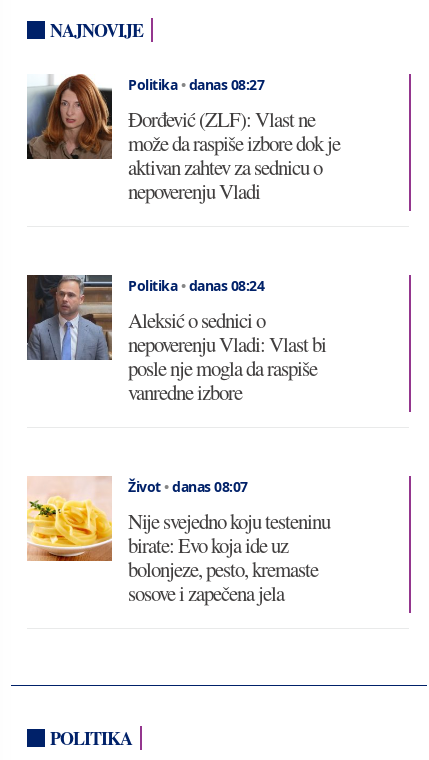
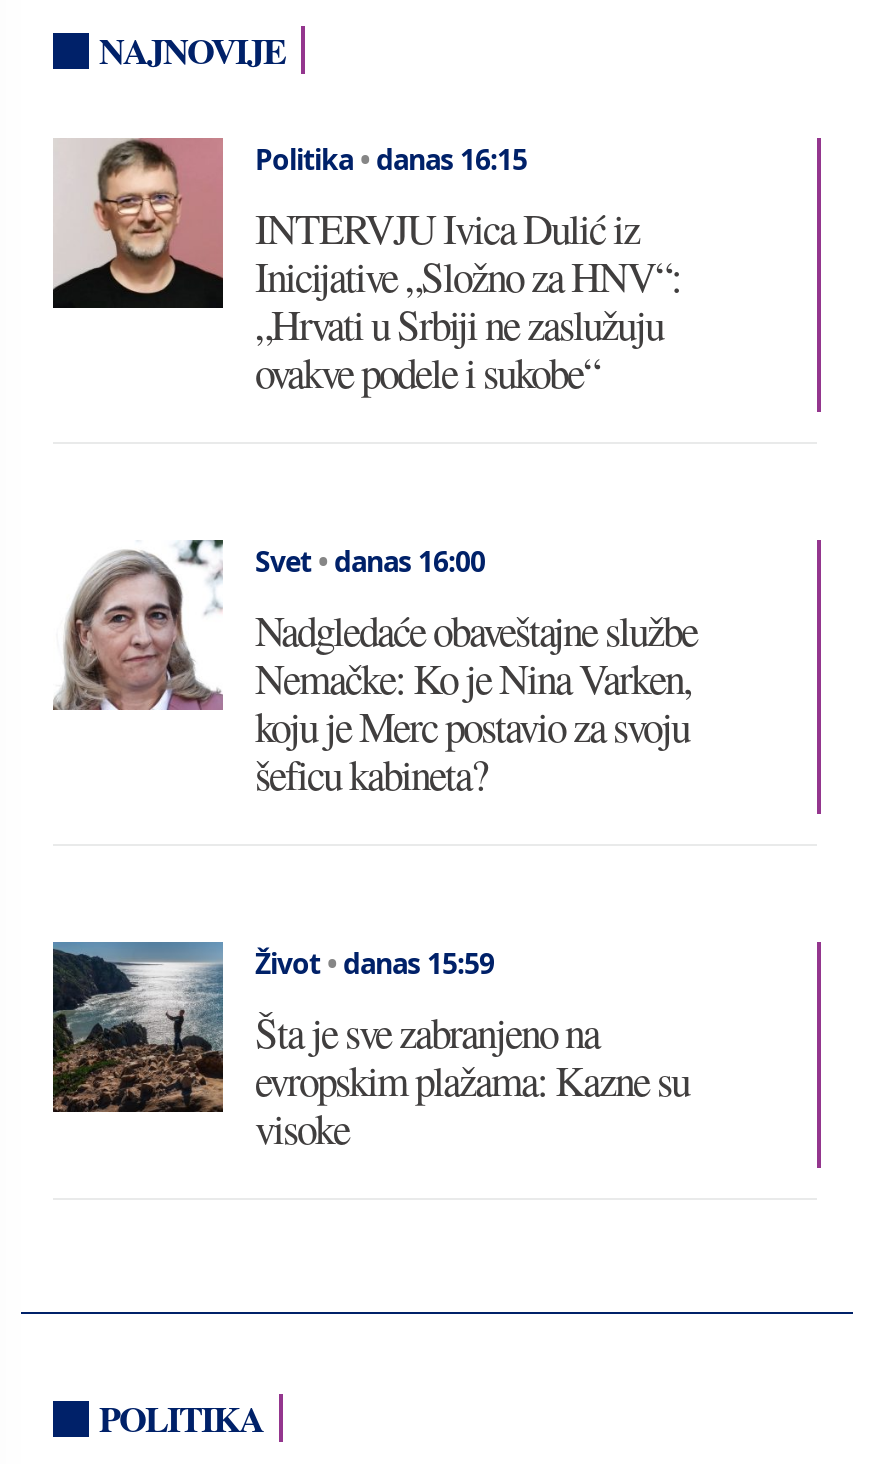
- [image]
- Politika • danas 08:27
- Đorđević (ZLF): Vlast ne
- može da raspiše izbore dok je
- aktivan zahtev za sednicu o
- nepoverenju Vladi
+ [image]
+ Politika • danas 16:15
+ INTERVJU Ivica Dulić iz
+ Inicijative „Složno za HNV“:
+ „Hrvati u Srbiji ne zaslužuju
+ ovakve podele i sukobe“

- [image]
- Politika • danas 08:24
- Aleksić o sednici o
- nepoverenju Vladi: Vlast bi
- posle nje mogla da raspiše
- vanredne izbore
+ [image]
+ Svet • danas 16:00
+ Nadgledaće obaveštajne službe
+ Nemačke: Ko je Nina Varken,
+ koju je Merc postavio za svoju
+ šeficu kabineta?

- [image]
- Život • danas 08:07
- Nije svejedno koju testeninu
- birate: Evo koja ide uz
- bolonjeze, pesto, kremaste
- sosove i zapečena jela
+ [image]
+ Život • danas 15:59
+ Šta je sve zabranjeno na
+ evropskim plažama: Kazne su
+ visoke
